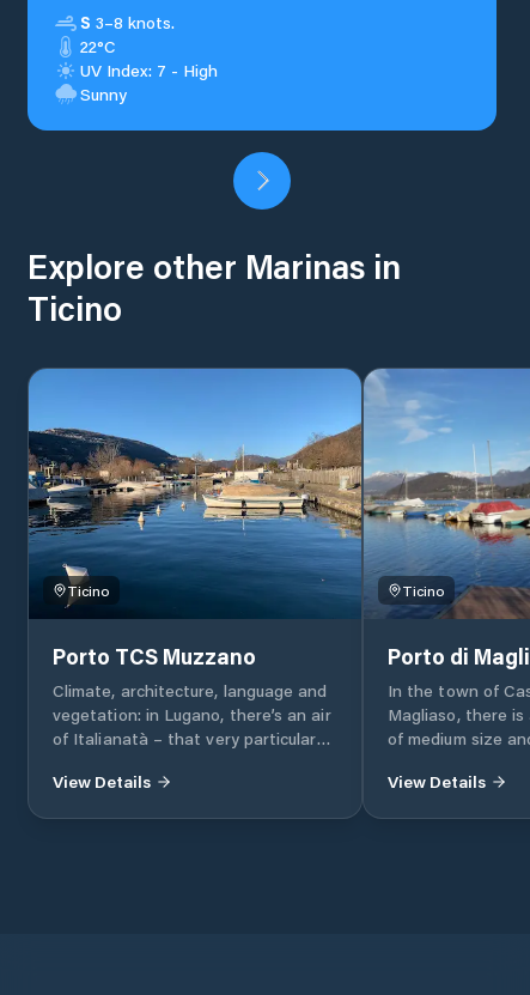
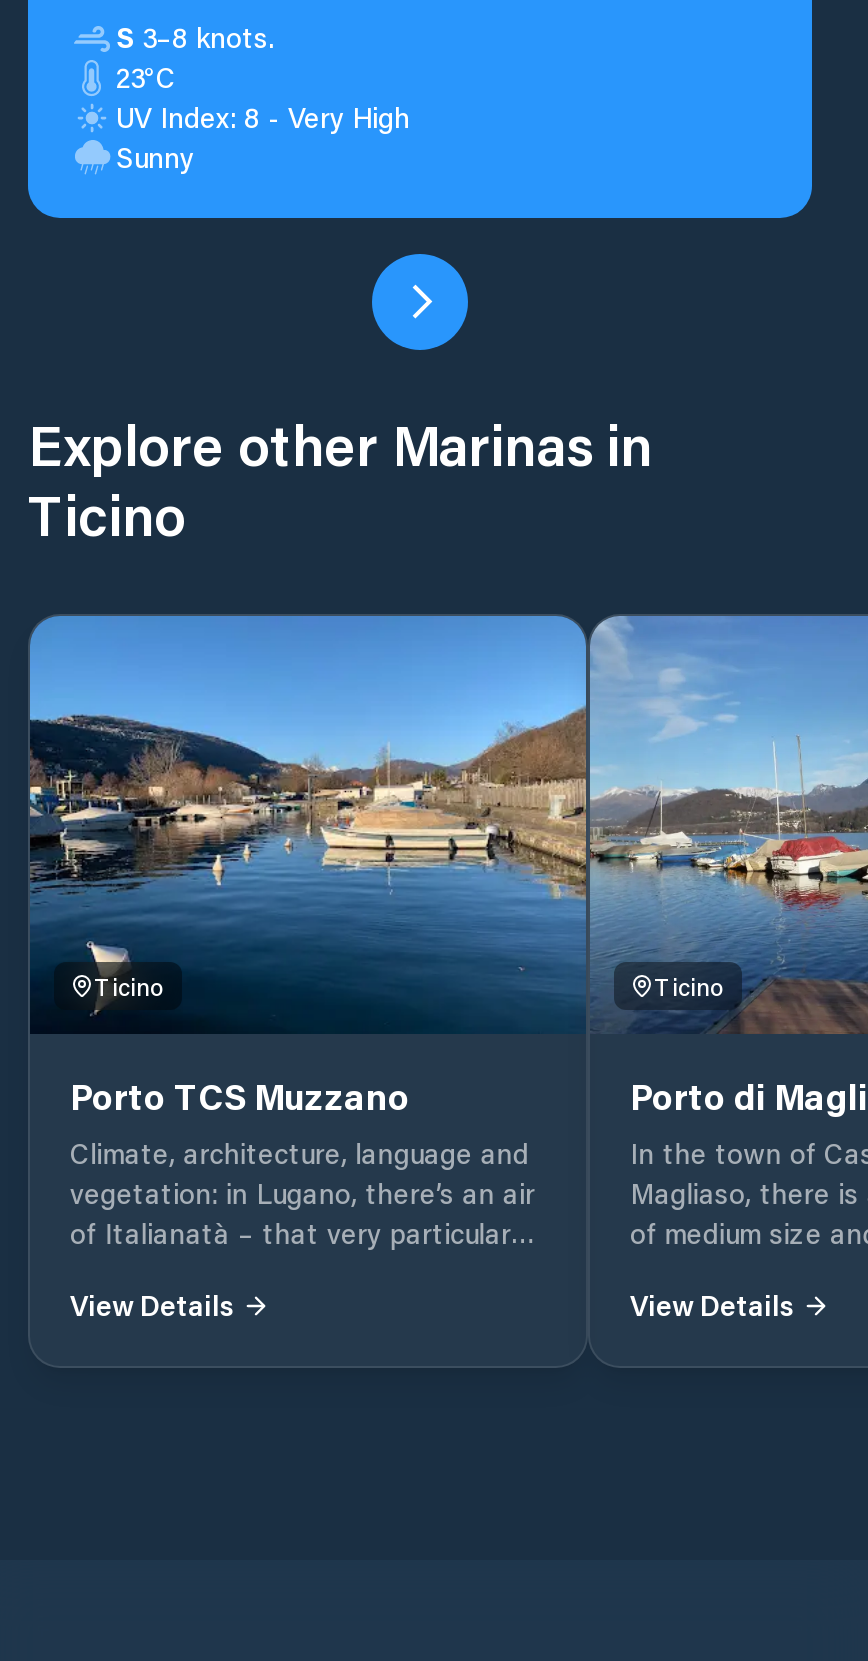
- 22°C
- UV Index: 7 - High
+ 23°C
+ UV Index: 8 - Very High
